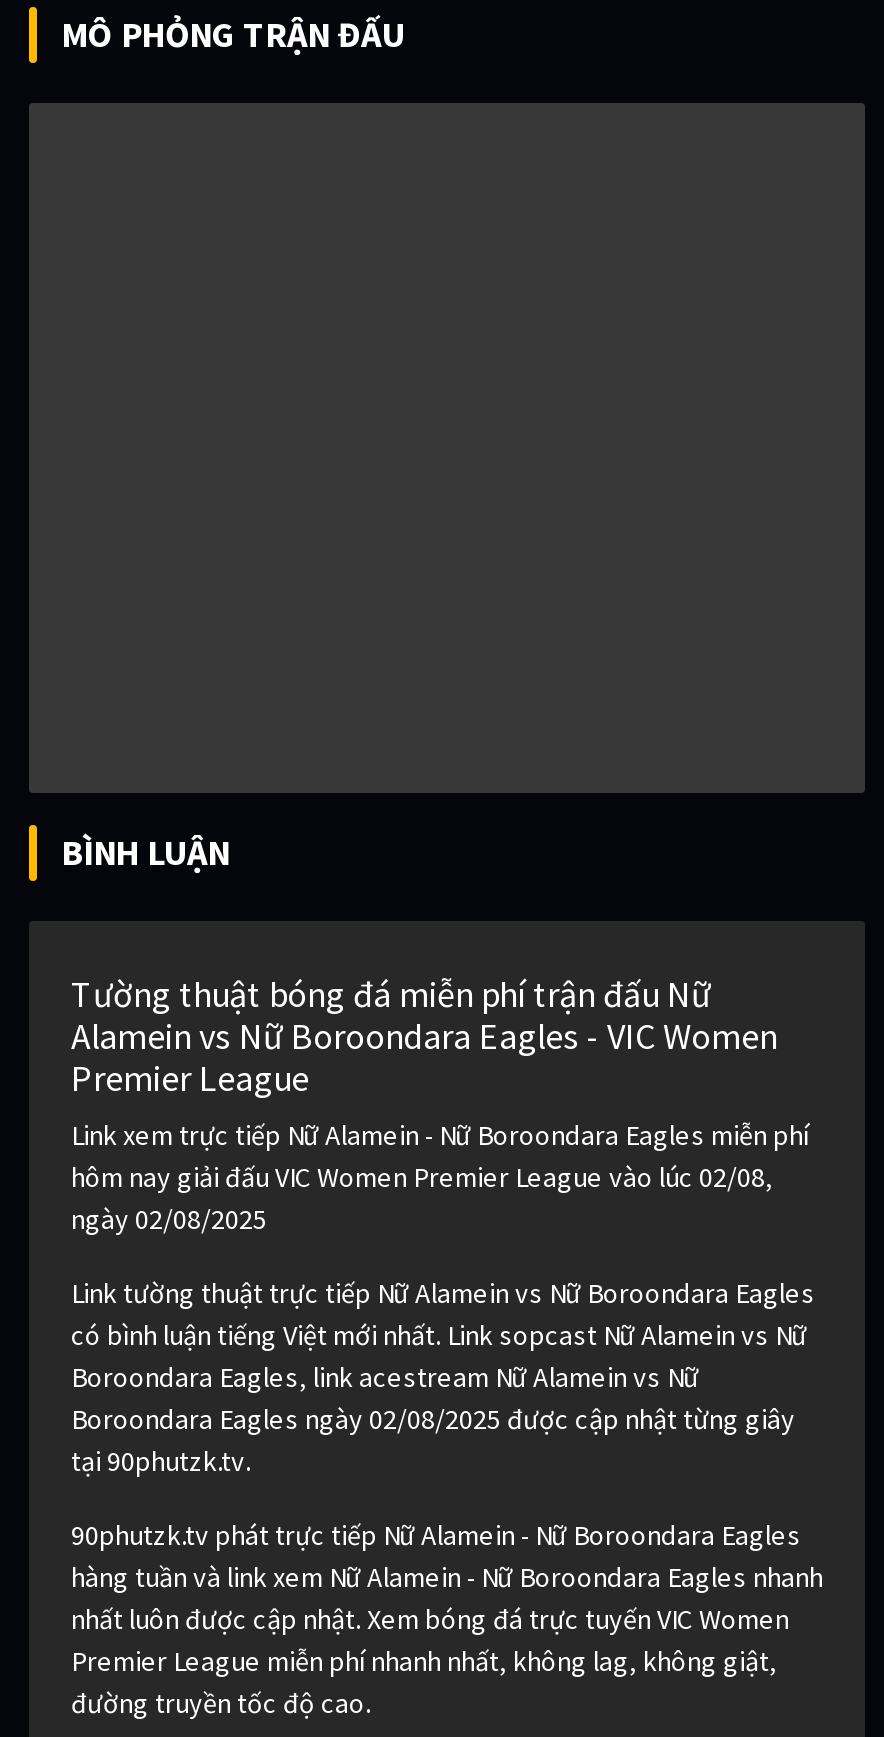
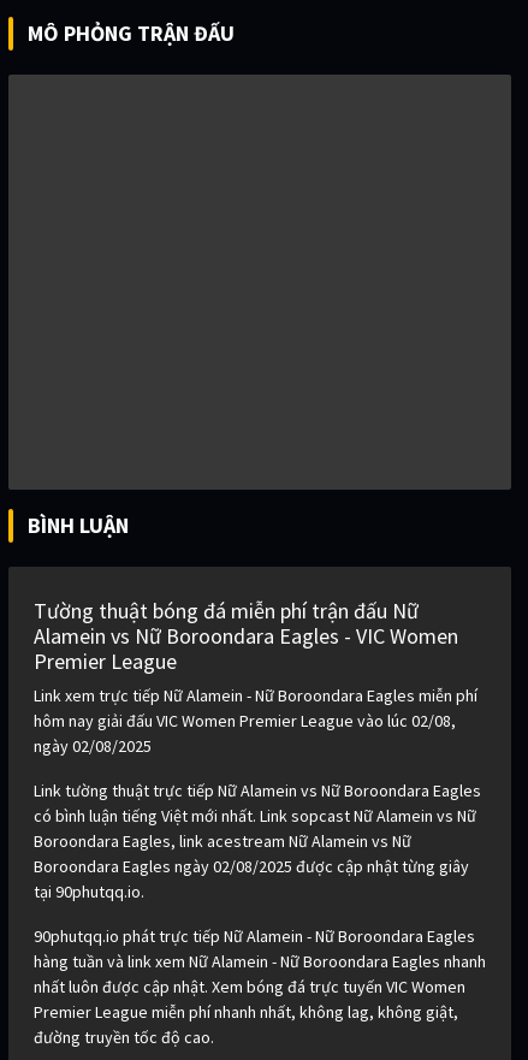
- tại 90phutzk.tv.
+ tại 90phutqq.io.

- 90phutzk.tv phát trực tiếp Nữ Alamein - Nữ Boroondara Eagles
+ 90phutqq.io phát trực tiếp Nữ Alamein - Nữ Boroondara Eagles
